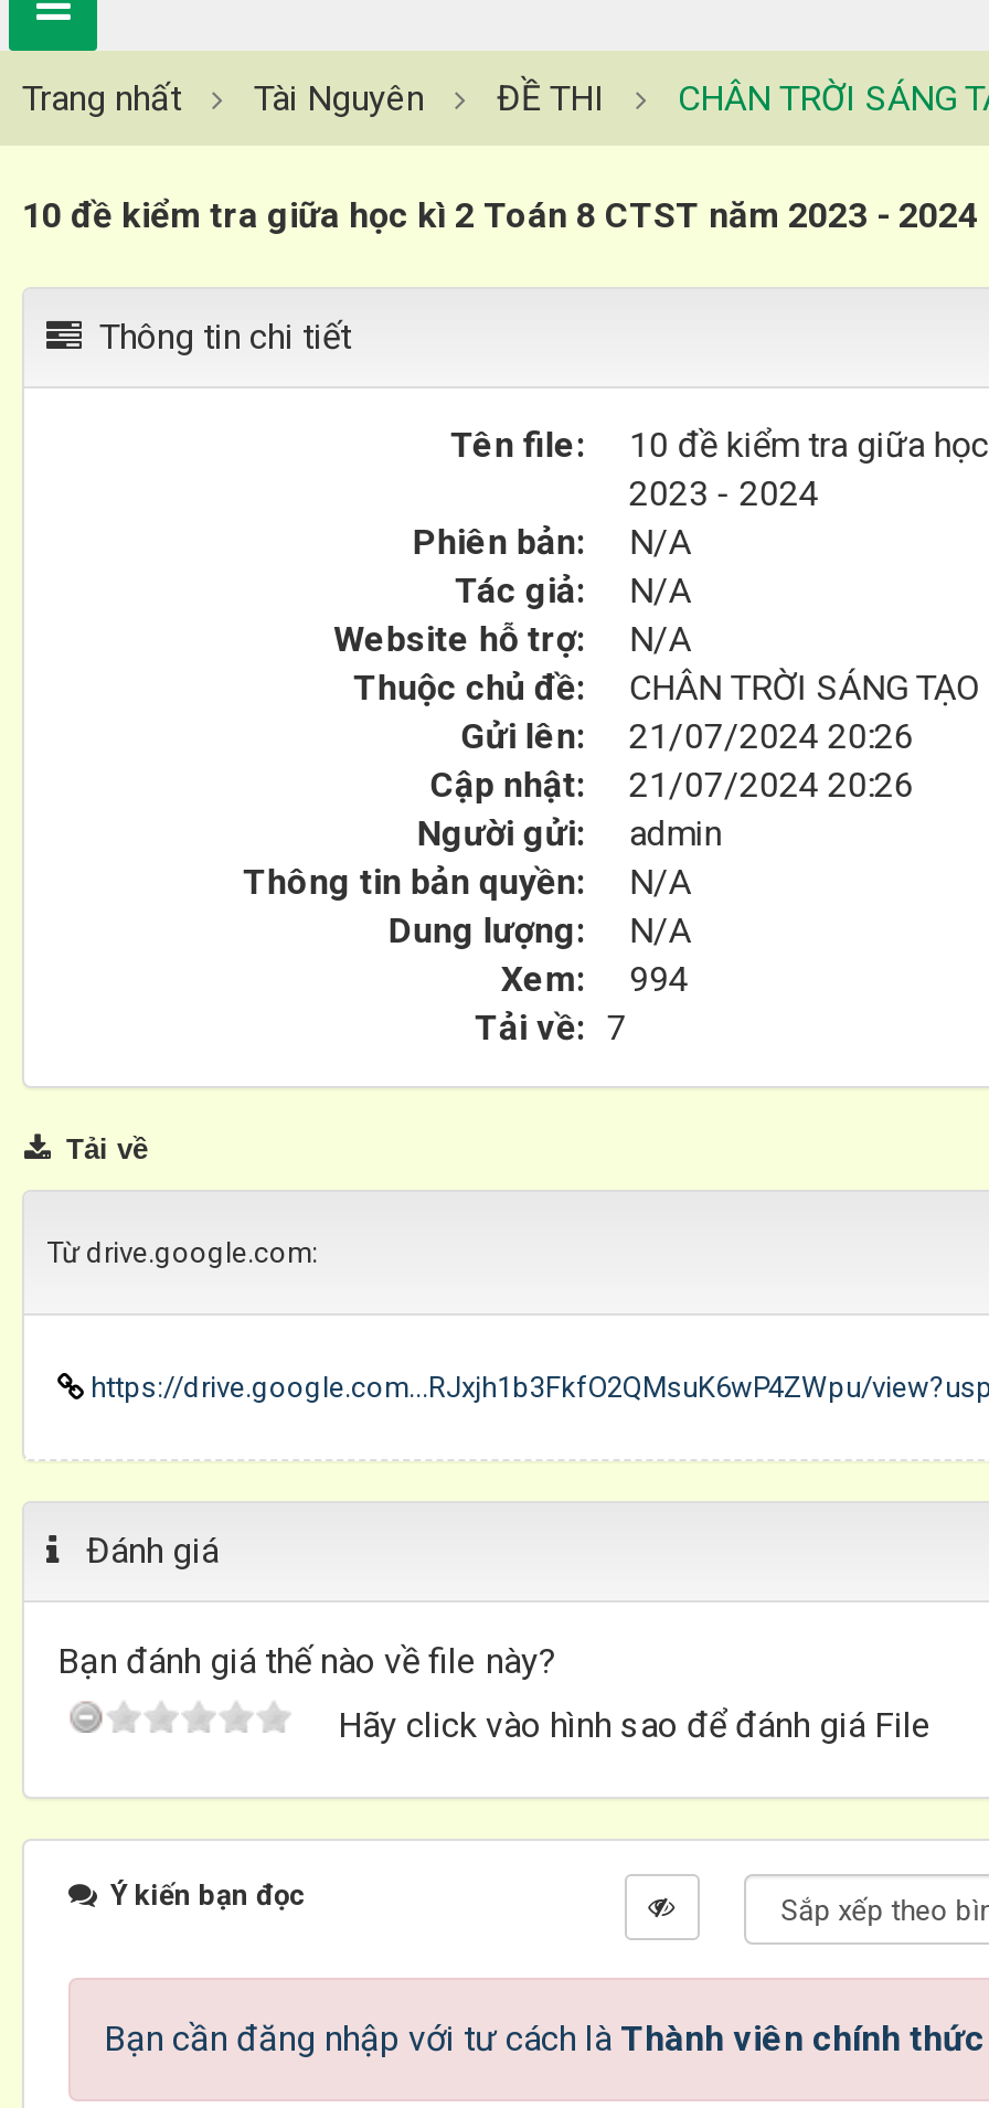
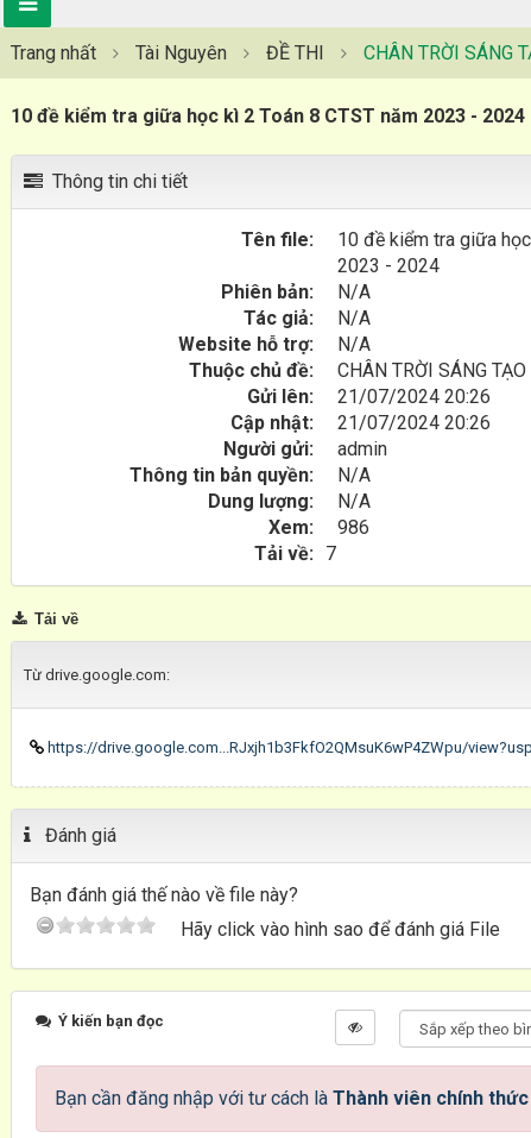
- Xem: 994
+ Xem: 986
